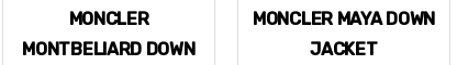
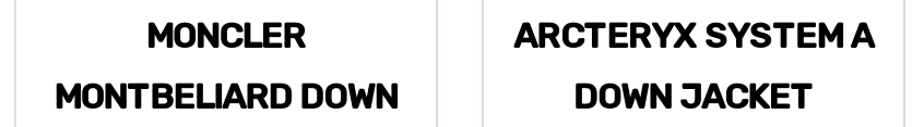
- MONCLER MAYA DOWN
+ ARCTERYX SYSTEM A

- JACKET
+ DOWN JACKET
